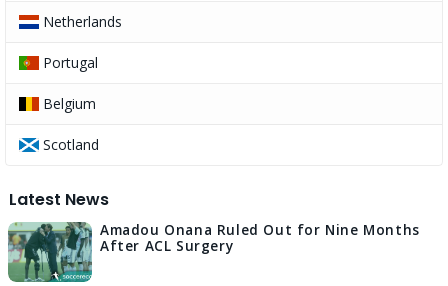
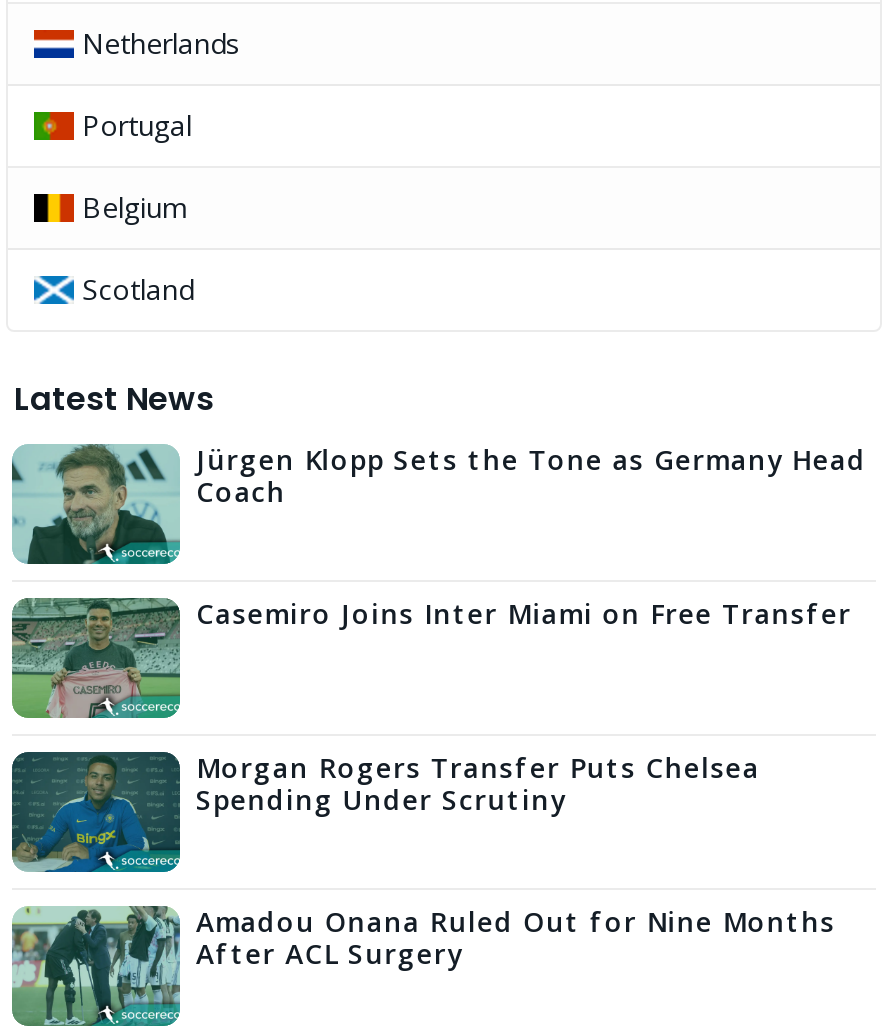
+ [image]
+ Morgan Rogers Transfer Puts Chelsea
+ Spending Under Scrutiny

+ [image]

+ [image]
+ Jürgen Klopp Sets the Tone as Germany Head
+ Coach
+ Casemiro Joins Inter Miami on Free Transfer
